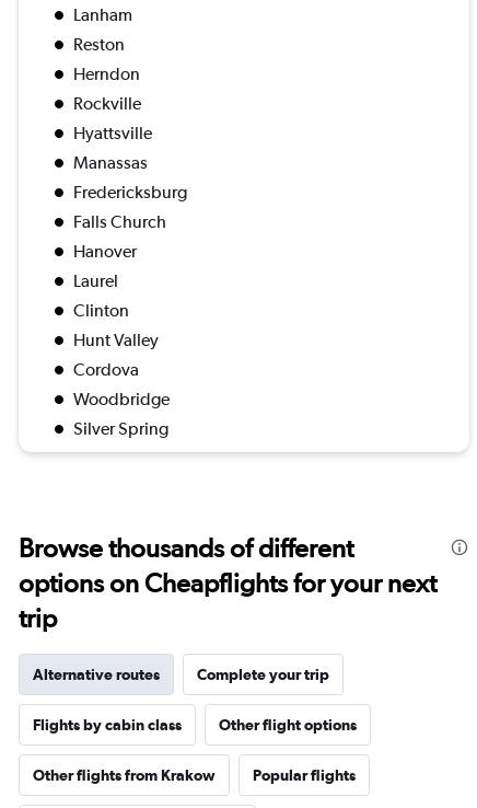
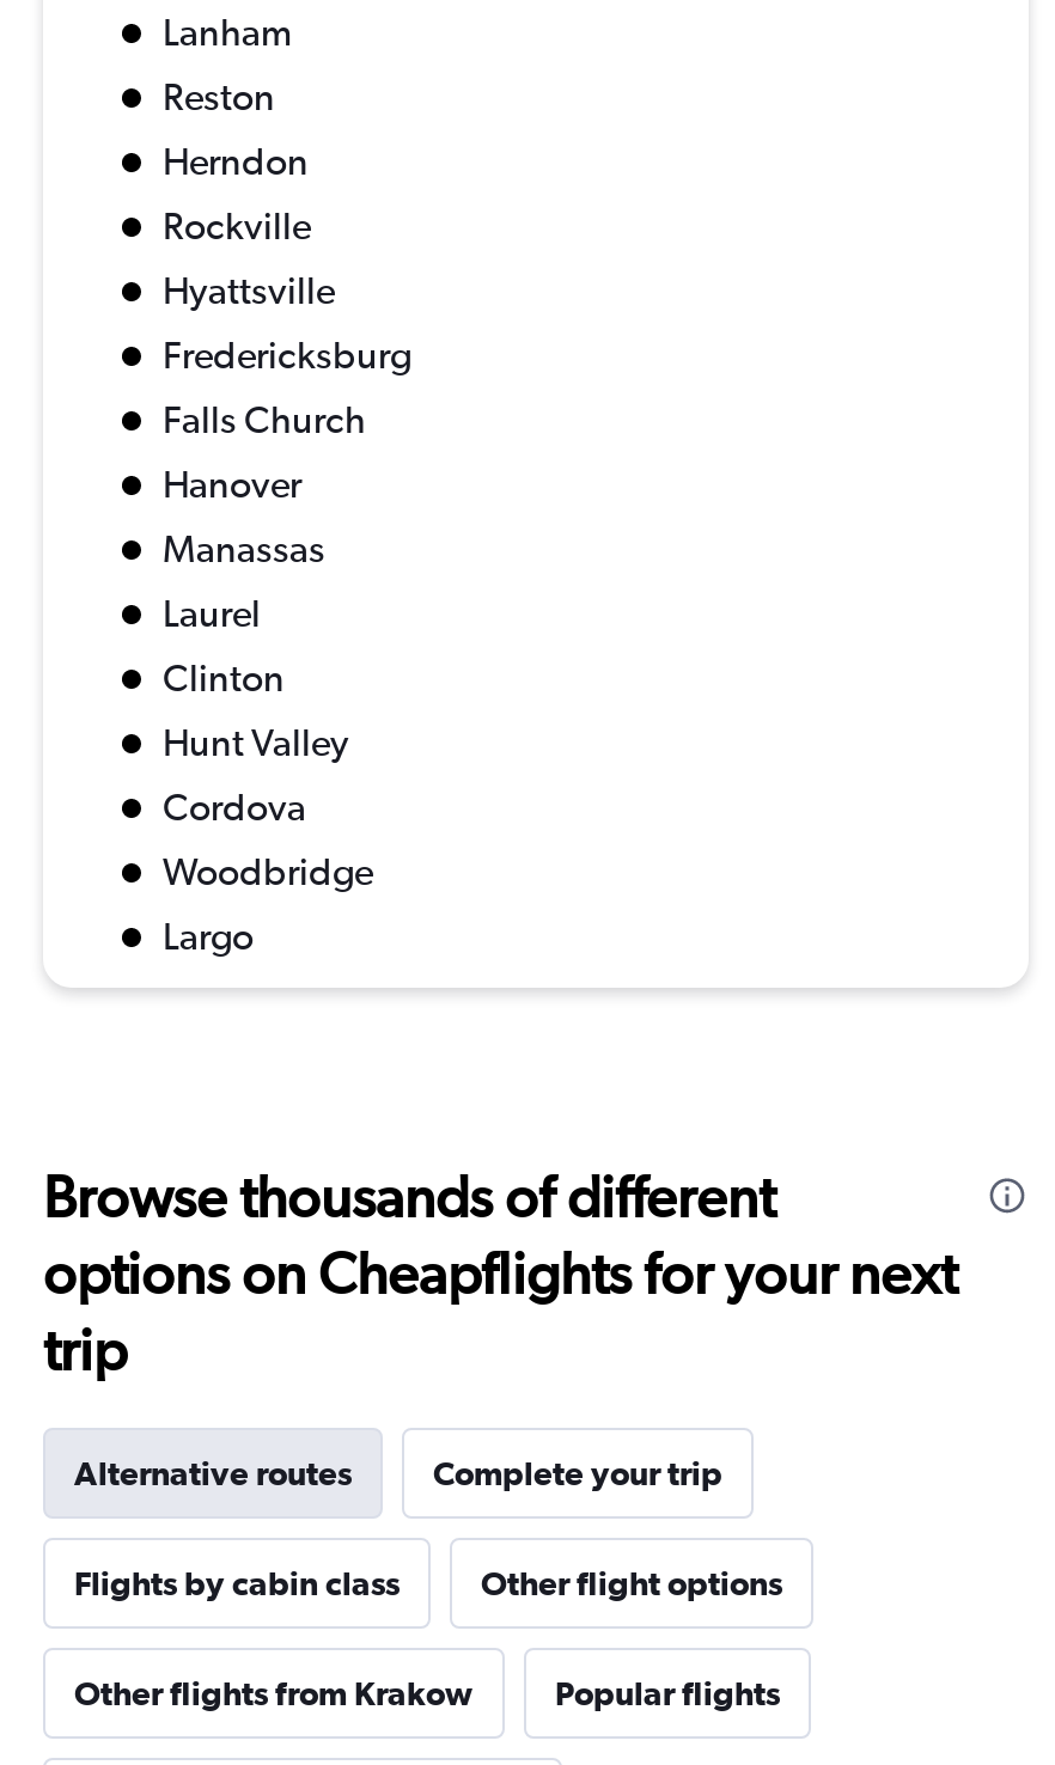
moved down: Manassas

moved up: Fredericksburg | Falls Church | Hanover

- Silver Spring
+ Largo
